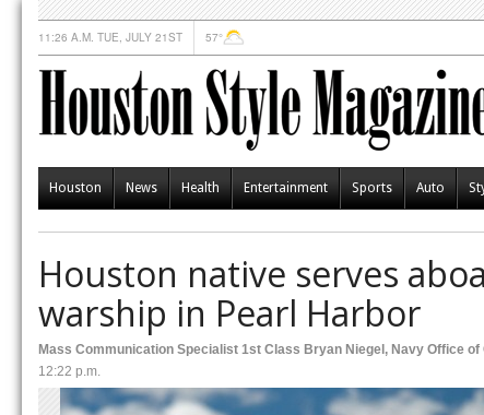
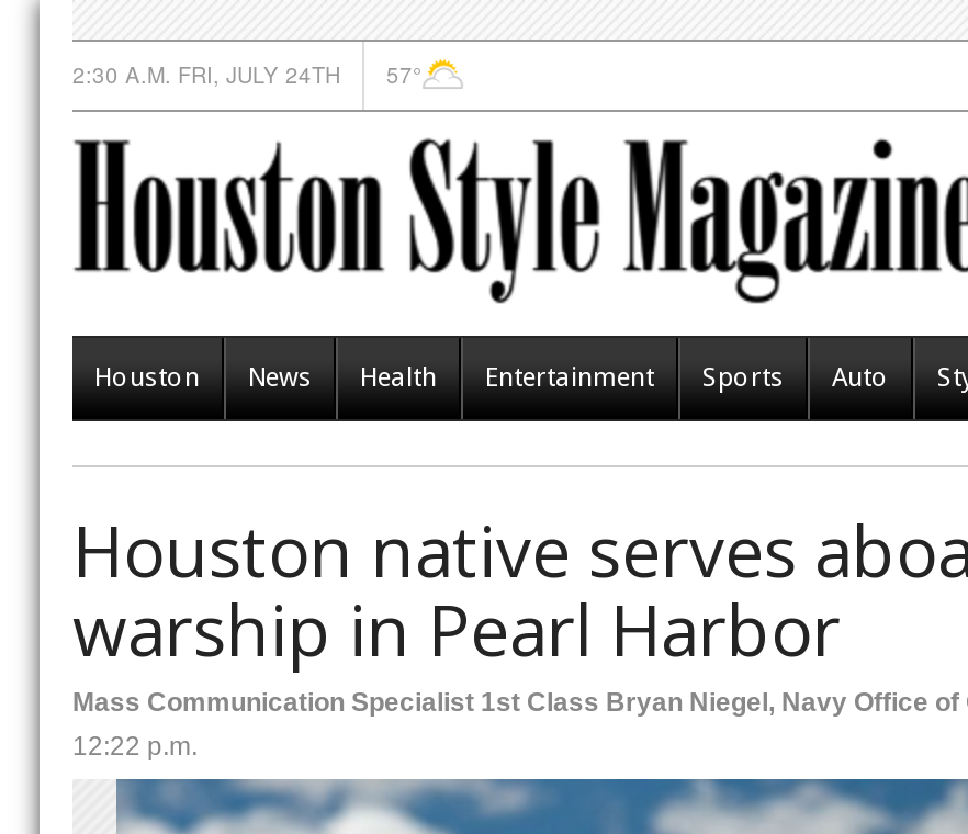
- 11:26 A.M. TUE, JULY 21ST 57°
+ 2:30 A.M. FRI, JULY 24TH 57°
